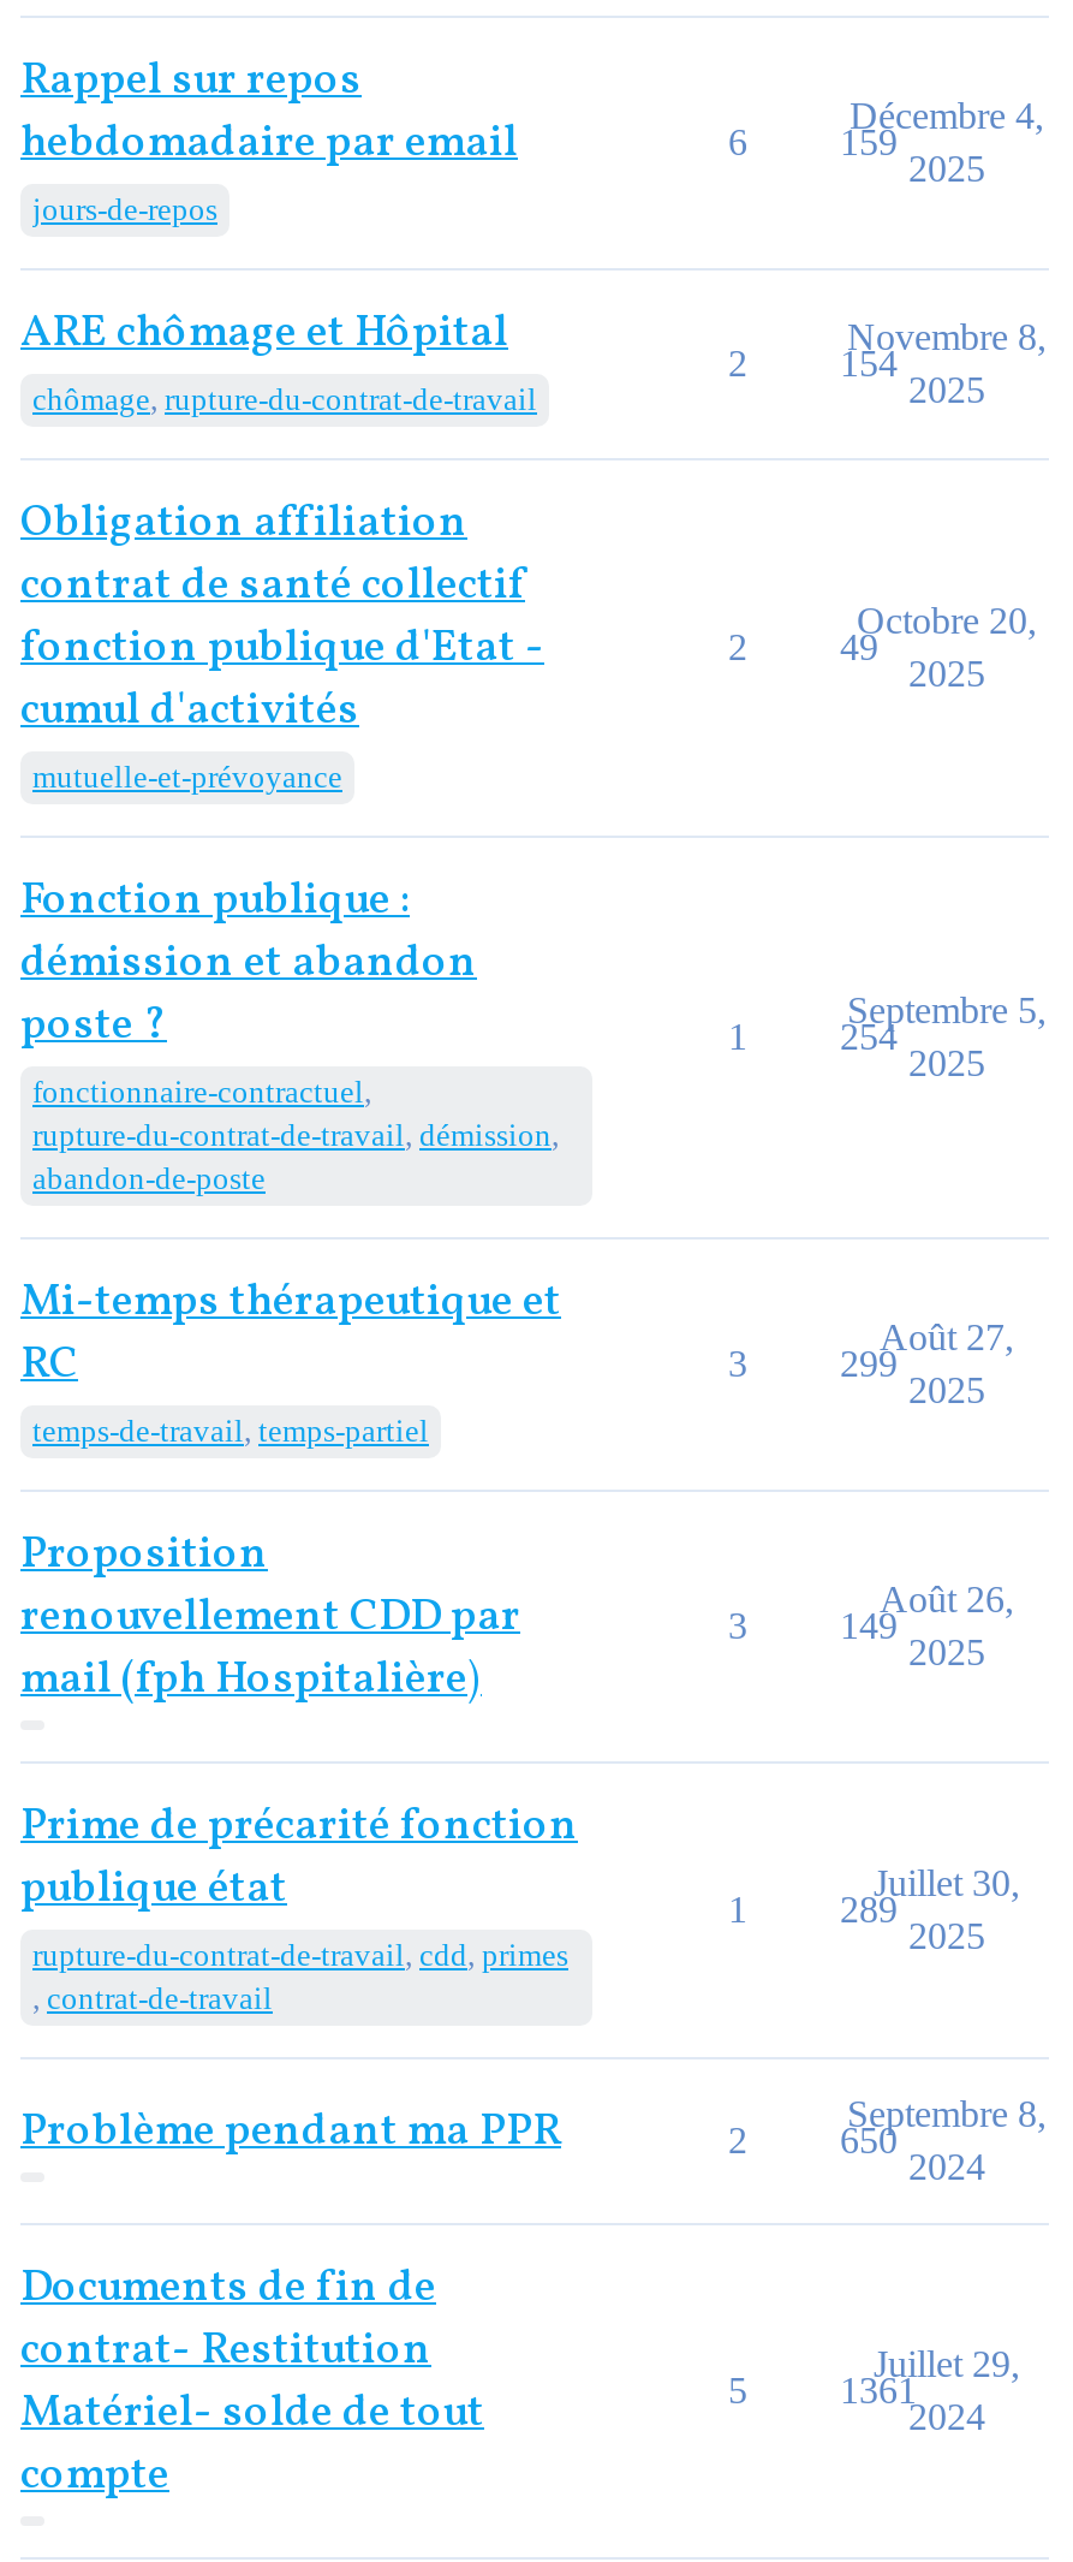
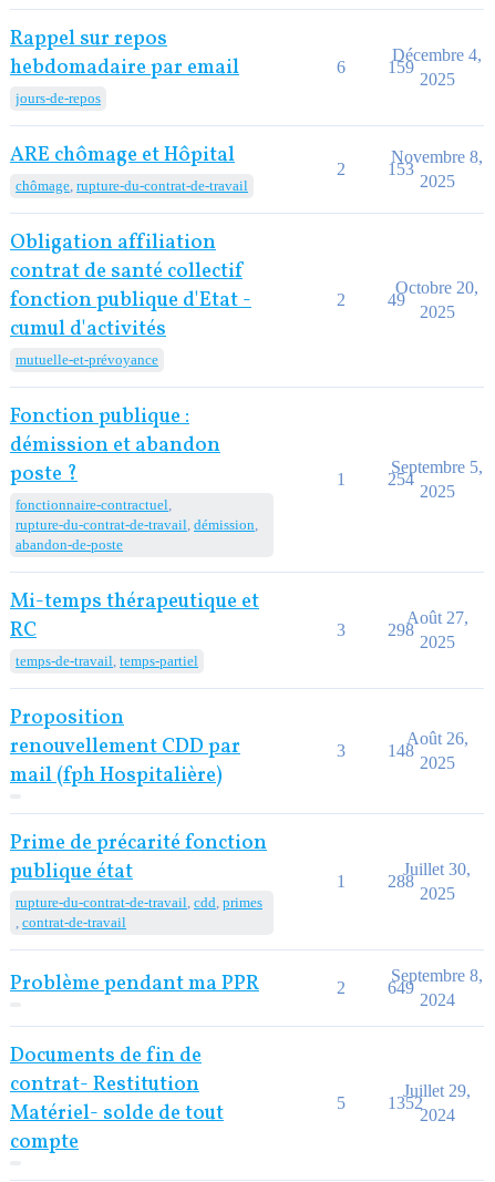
- 154
+ 153

- 299
+ 298

- 149
+ 148

- 289
+ 288

- 650
+ 649

- 1361
+ 1352
